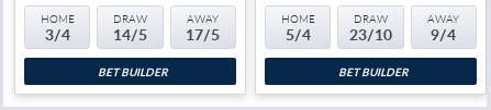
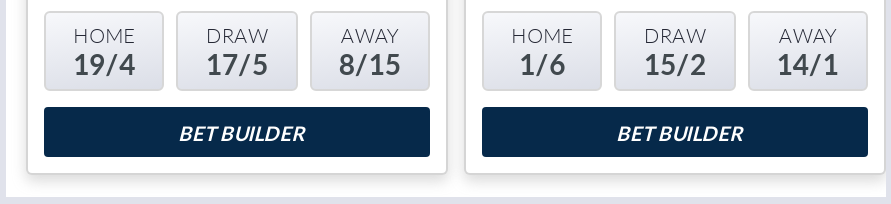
- 3/4
+ 19/4

- 14/5
+ 17/5

- 17/5
+ 8/15

- 5/4
+ 1/6

- 23/10
+ 15/2

- 9/4
+ 14/1
